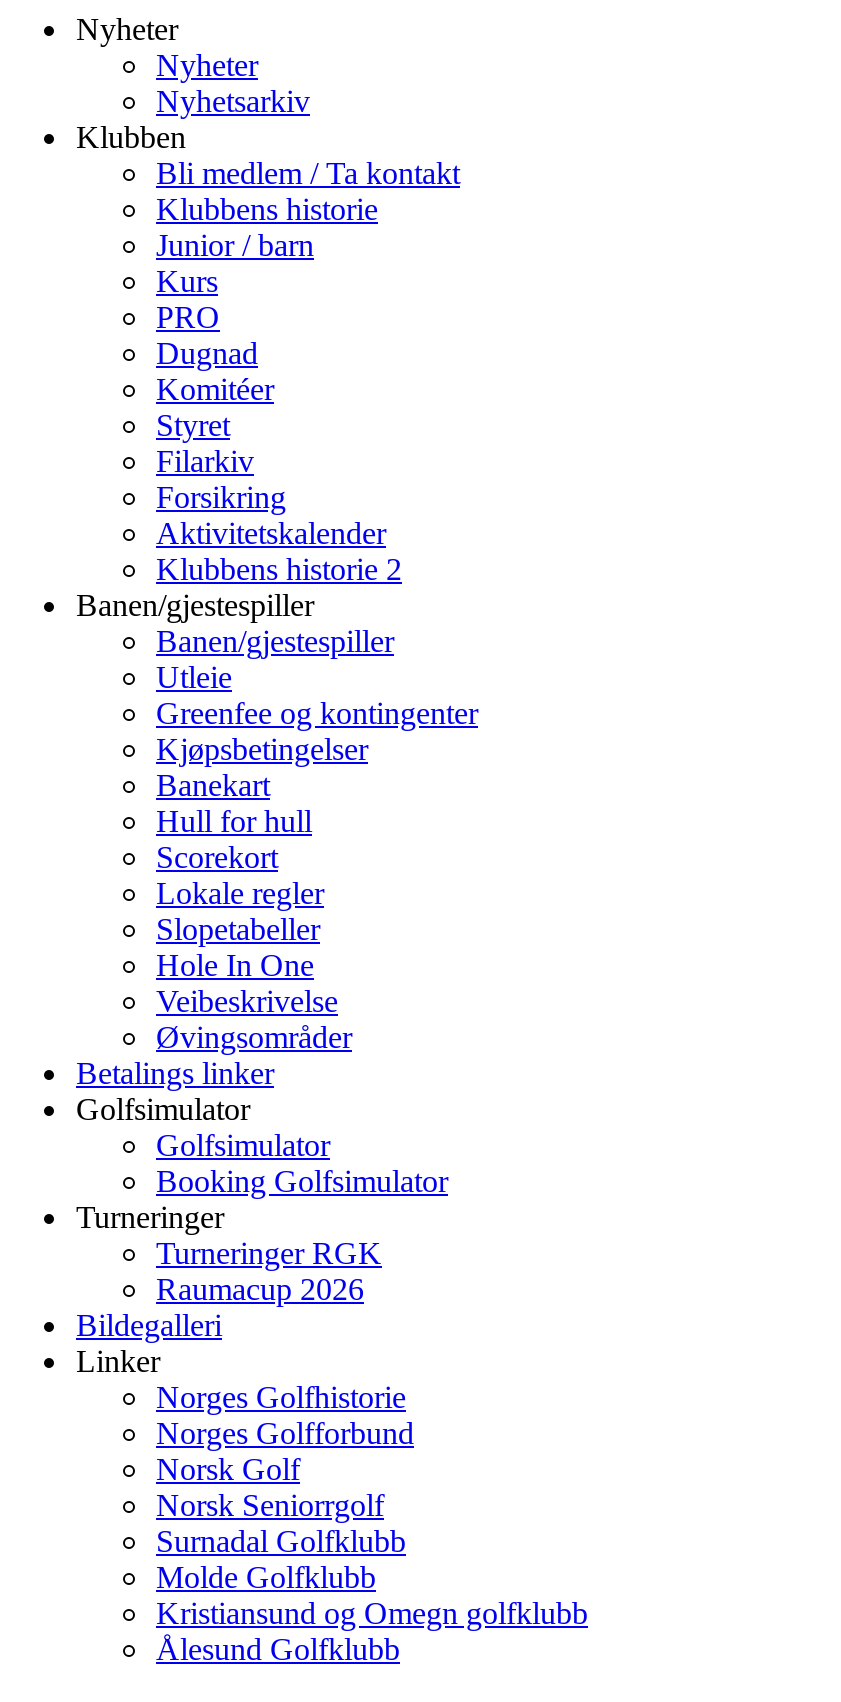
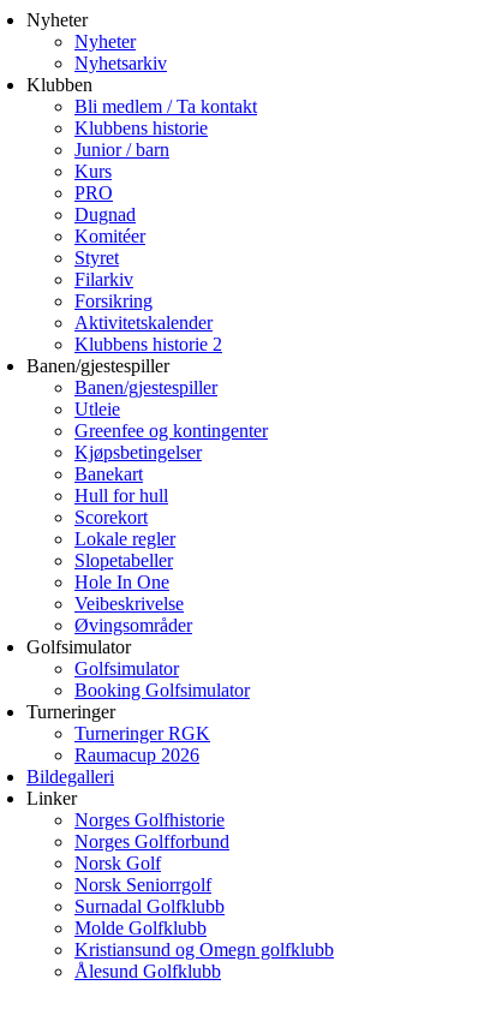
- Betalings linker
